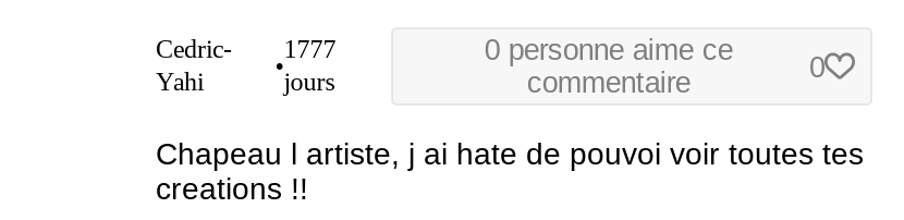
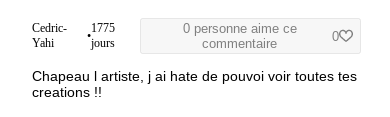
- Cedric- 1777
+ Cedric- 1775
